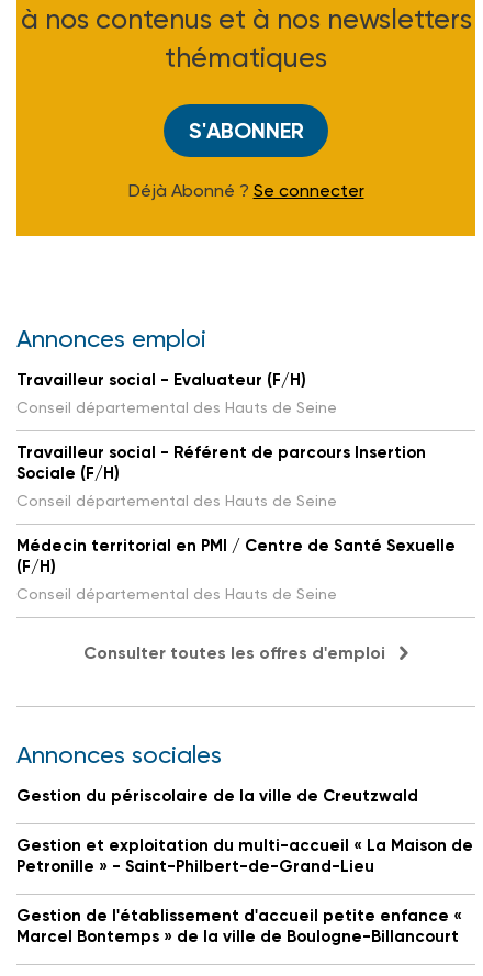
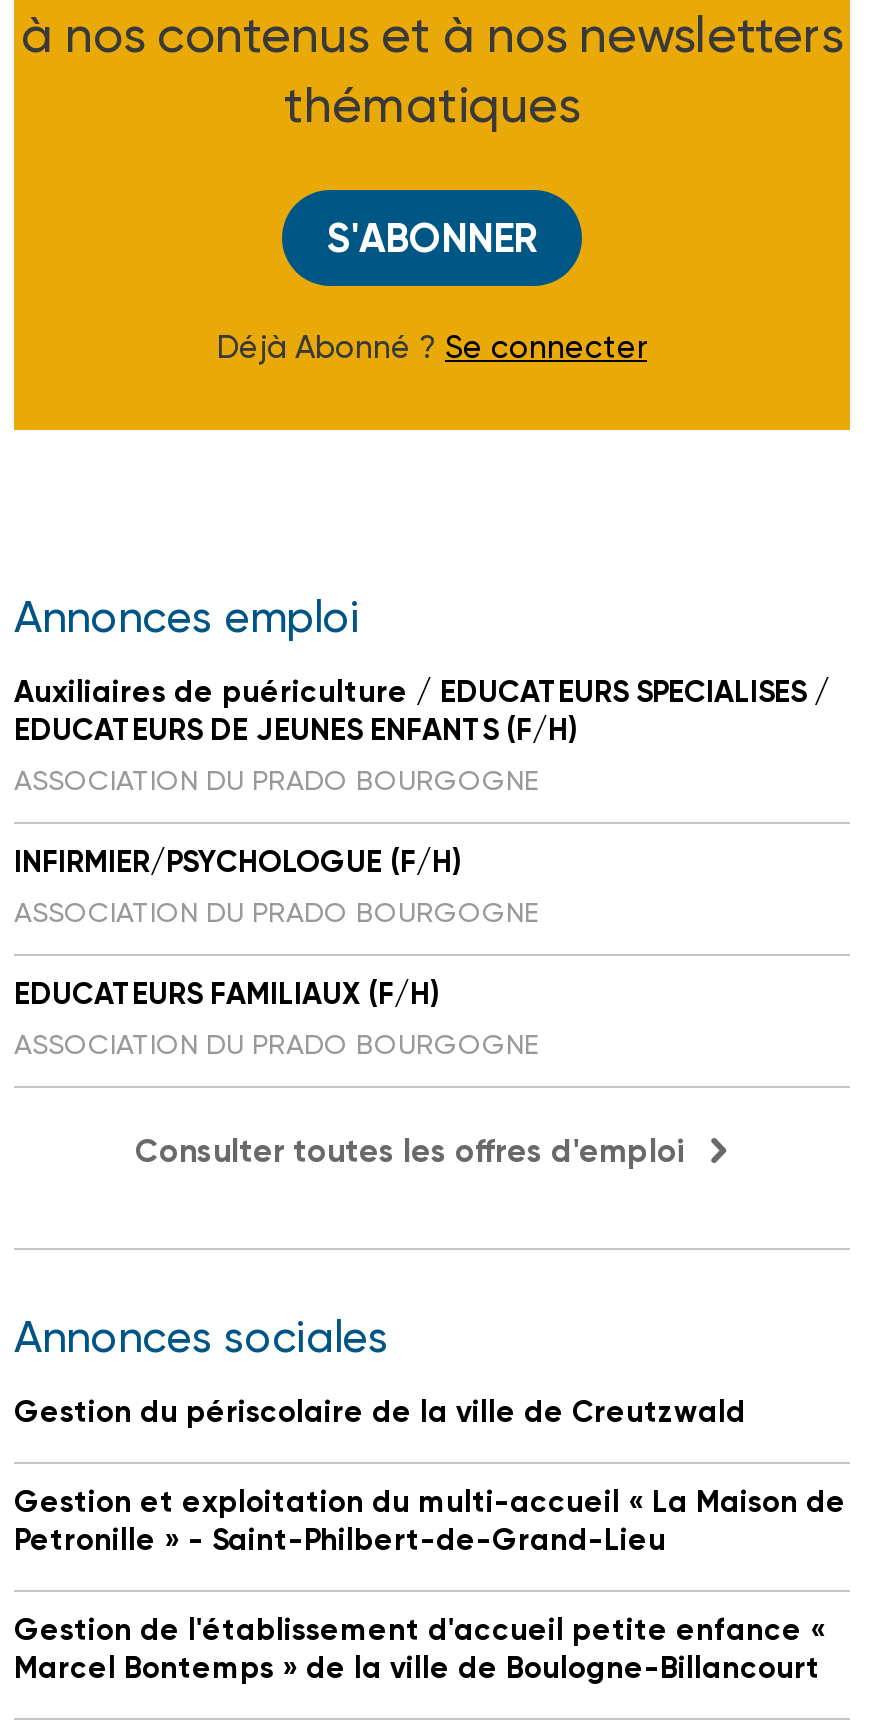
- Travailleur social - Evaluateur (F/H)
- Conseil départemental des Hauts de Seine
+ Auxiliaires de puériculture / EDUCATEURS SPECIALISES /
+ EDUCATEURS DE JEUNES ENFANTS (F/H)
+ ASSOCIATION DU PRADO BOURGOGNE

- Travailleur social - Référent de parcours Insertion
- Sociale (F/H)
- Conseil départemental des Hauts de Seine
+ INFIRMIER/PSYCHOLOGUE (F/H)
+ ASSOCIATION DU PRADO BOURGOGNE

- Médecin territorial en PMI / Centre de Santé Sexuelle
- (F/H)
- Conseil départemental des Hauts de Seine
+ EDUCATEURS FAMILIAUX (F/H)
+ ASSOCIATION DU PRADO BOURGOGNE
